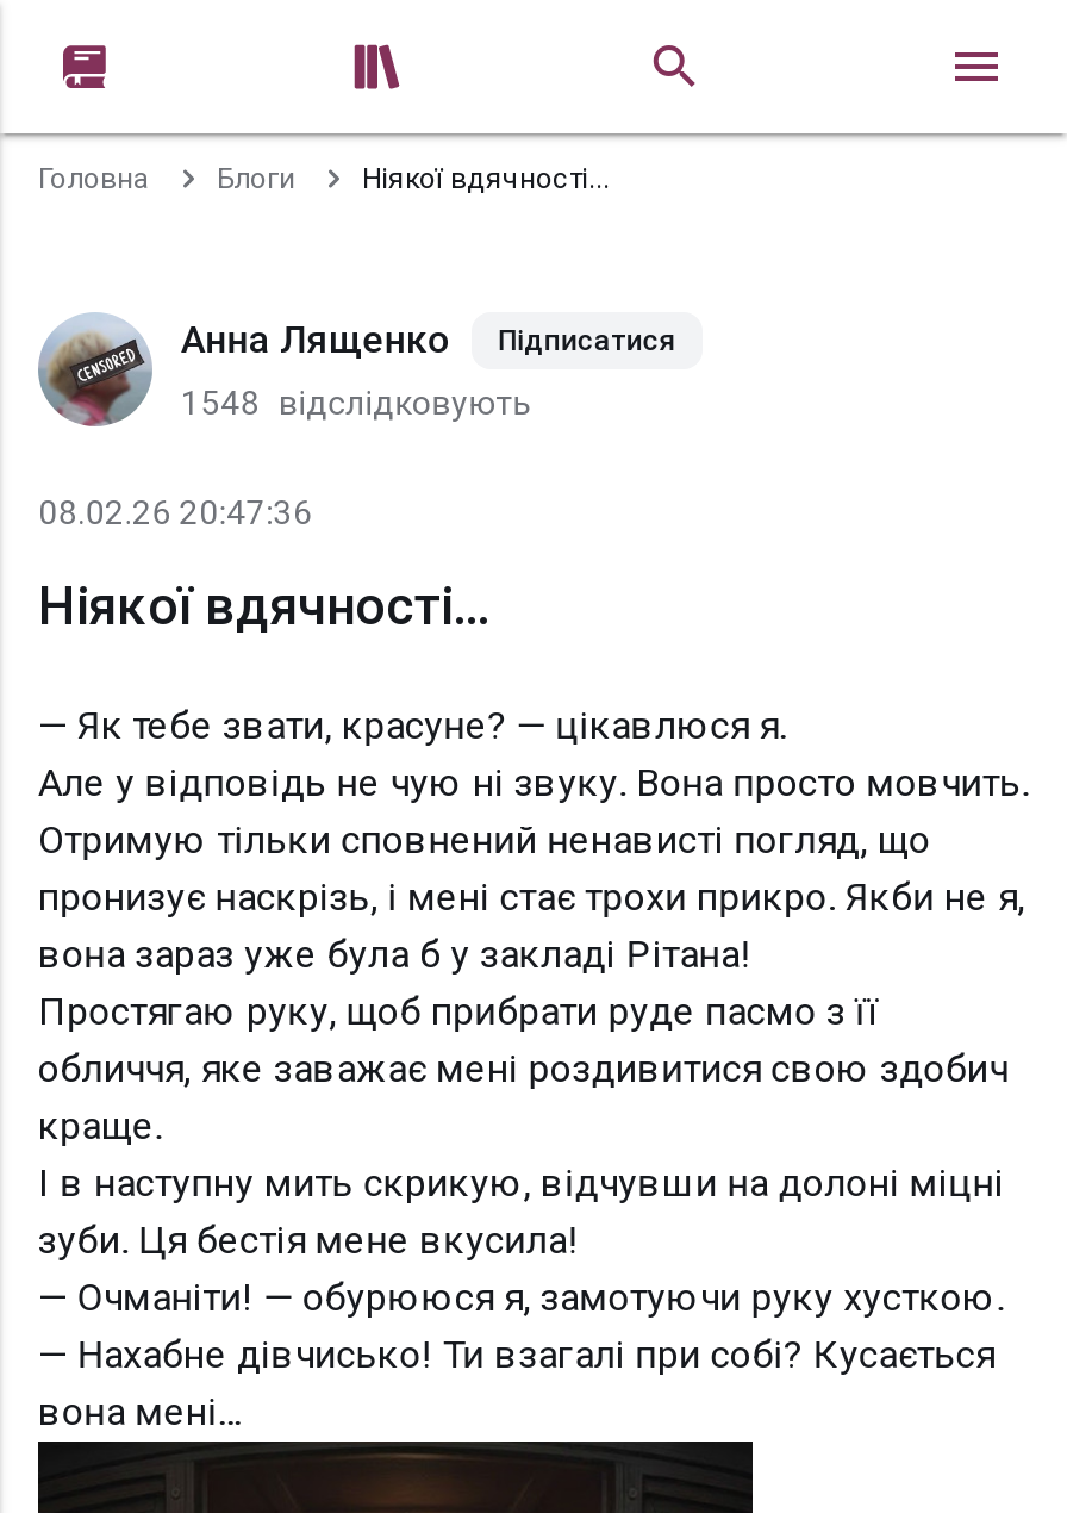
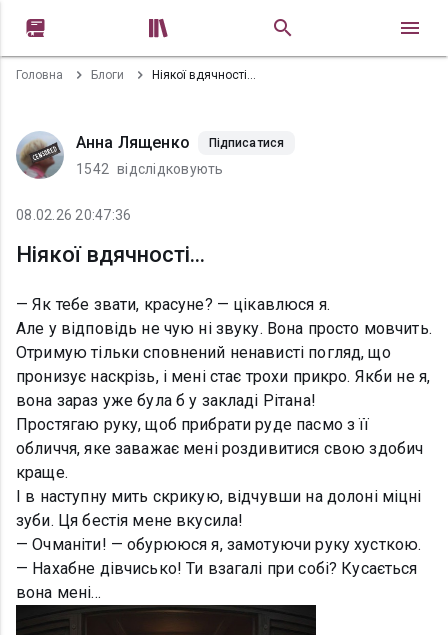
- 1548 відслідковують
+ 1542 відслідковують
